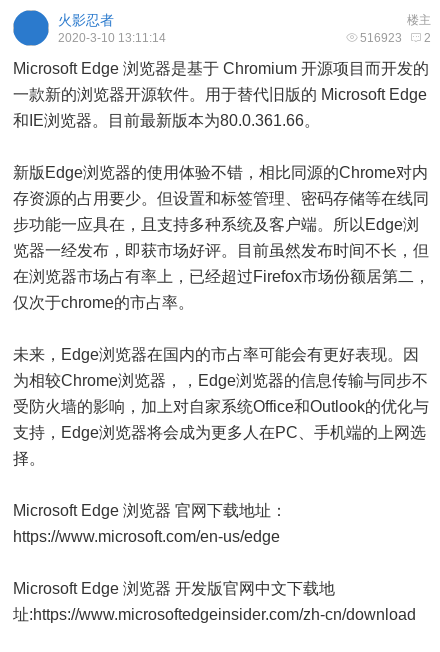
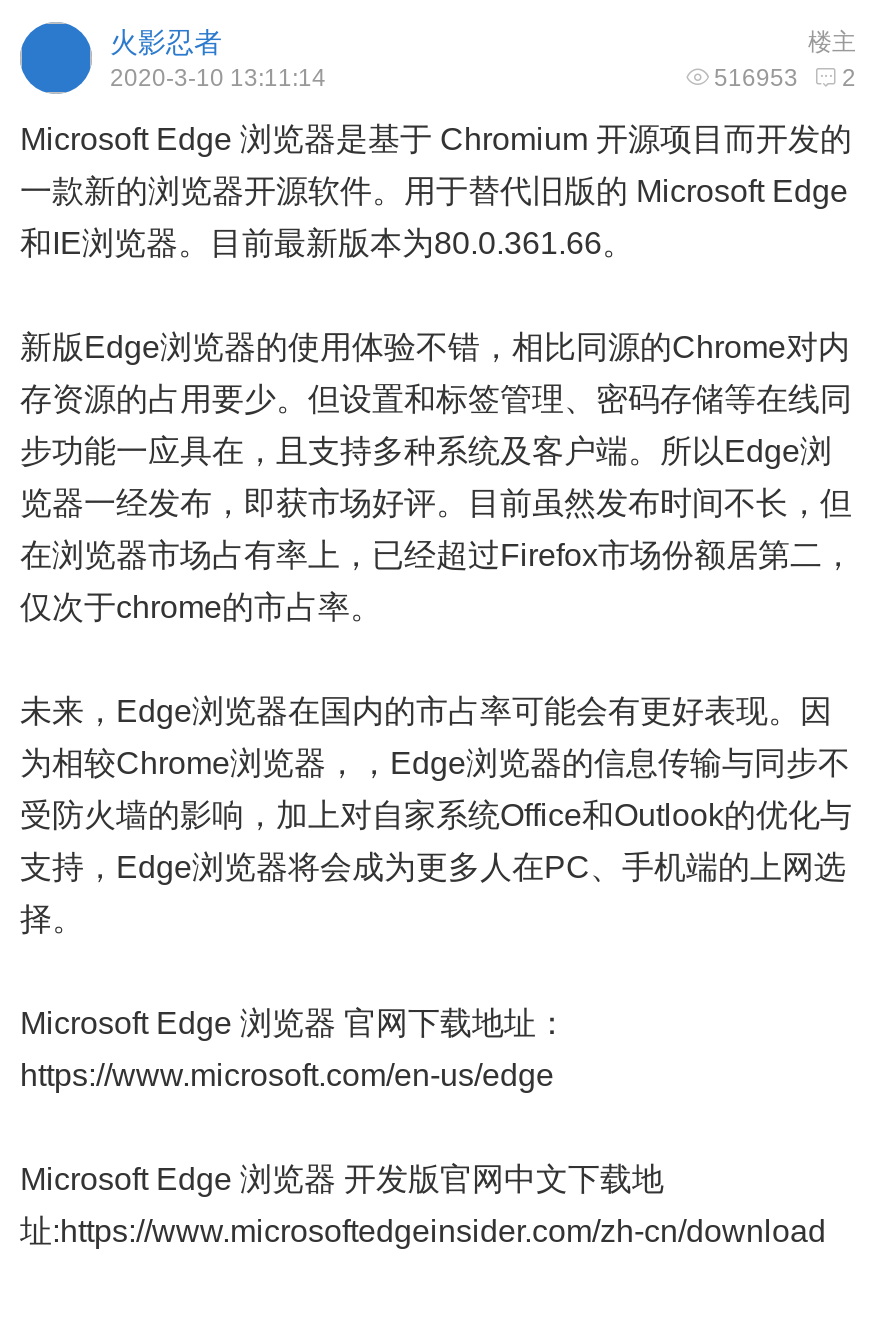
- 516923 2
+ 516953 2
